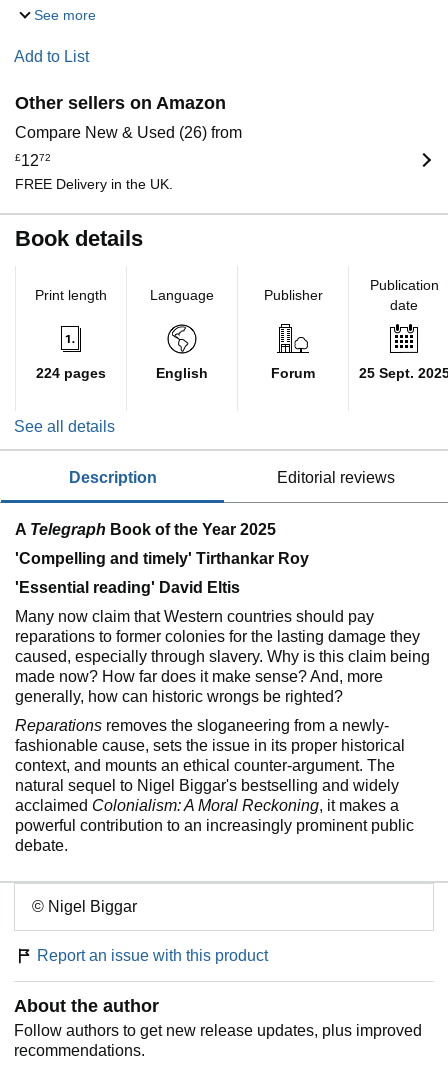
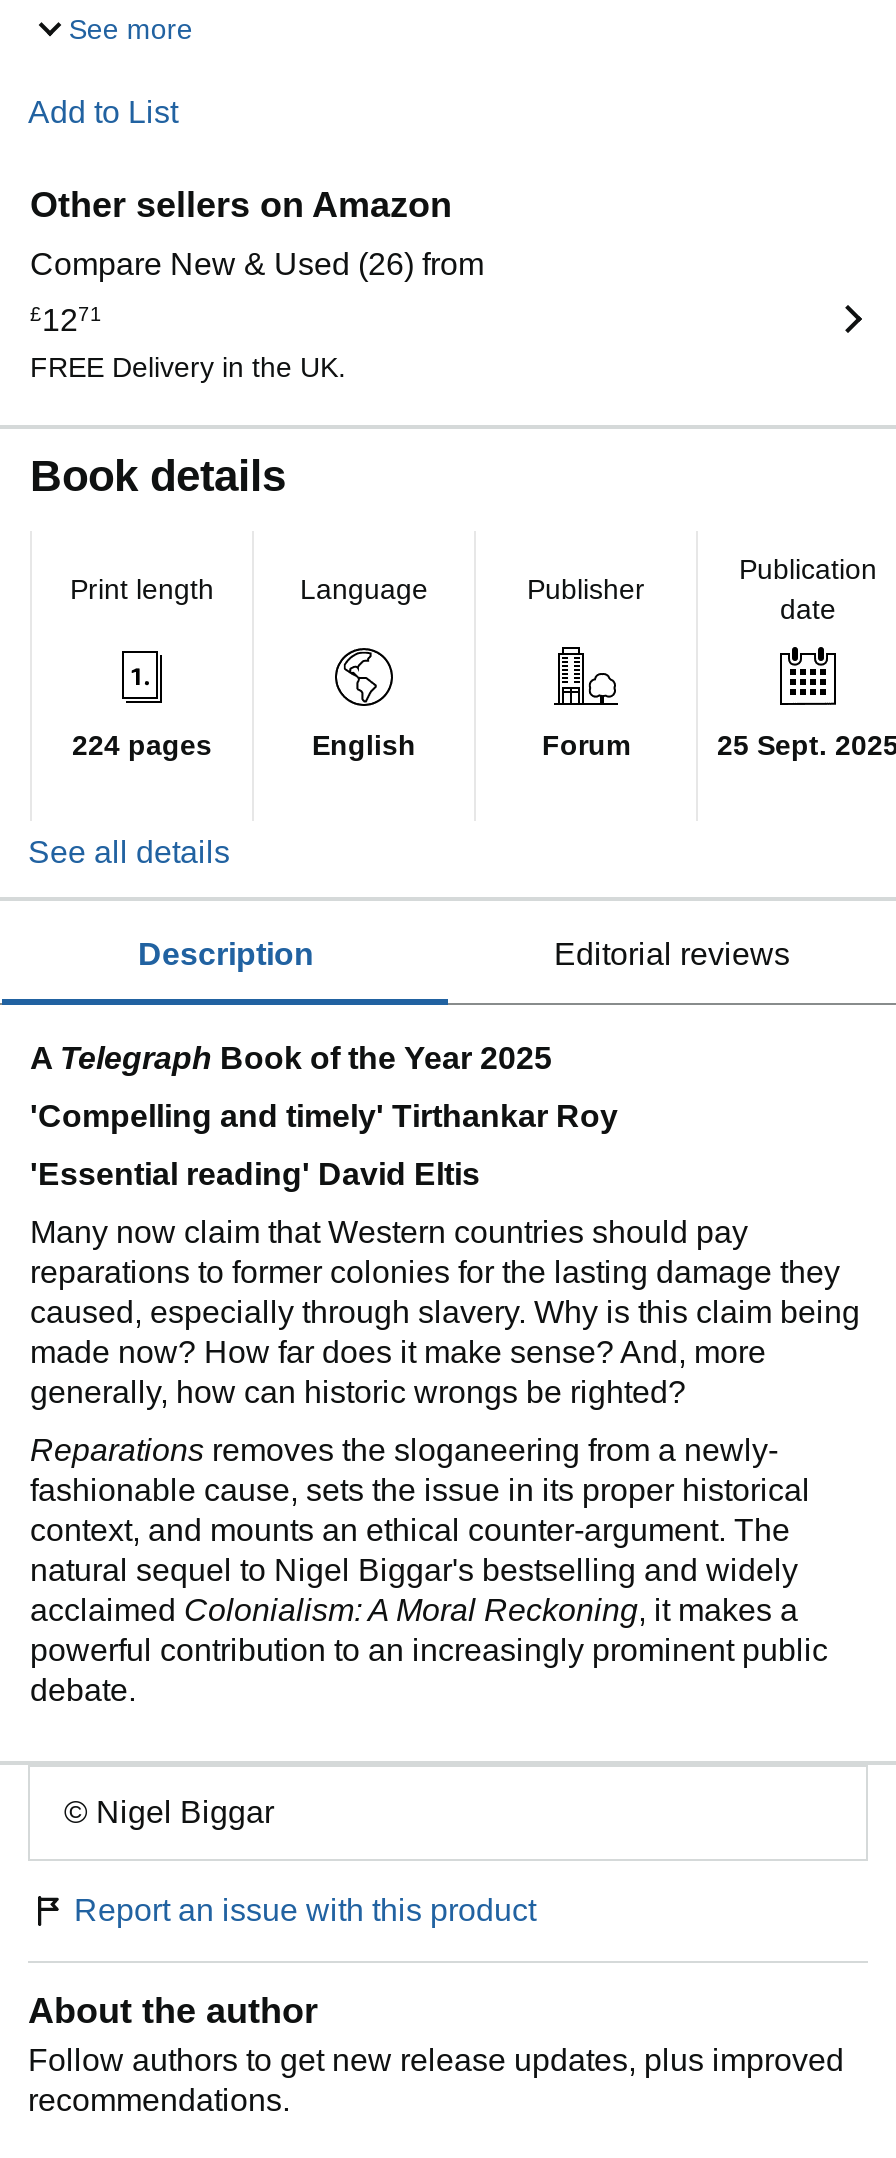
- £1272
+ £1271
